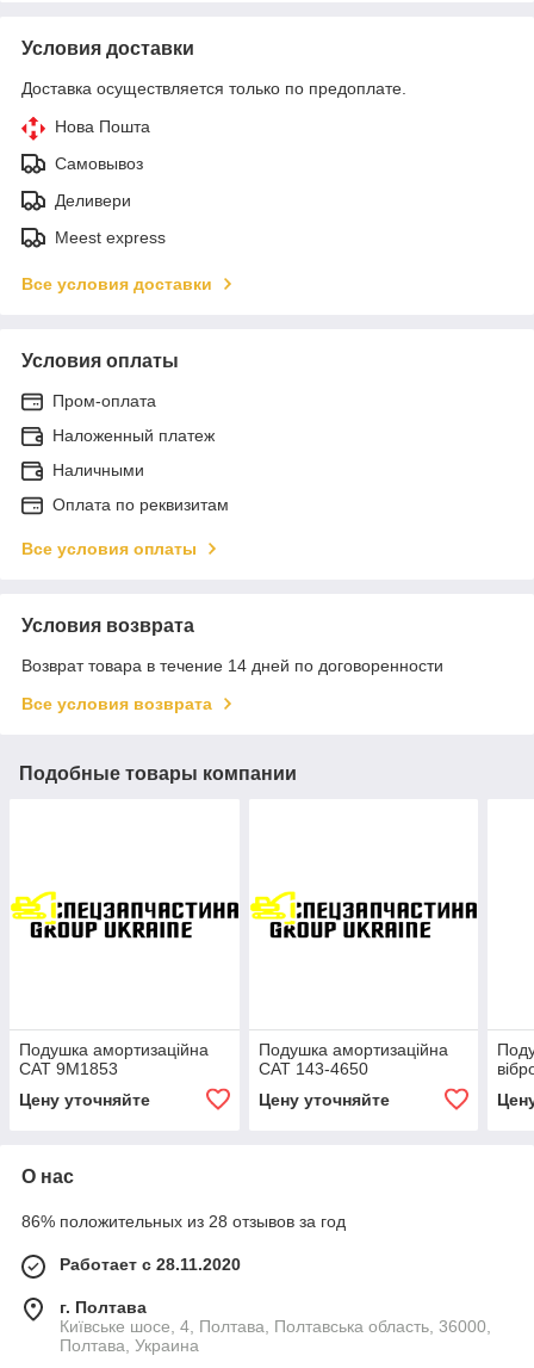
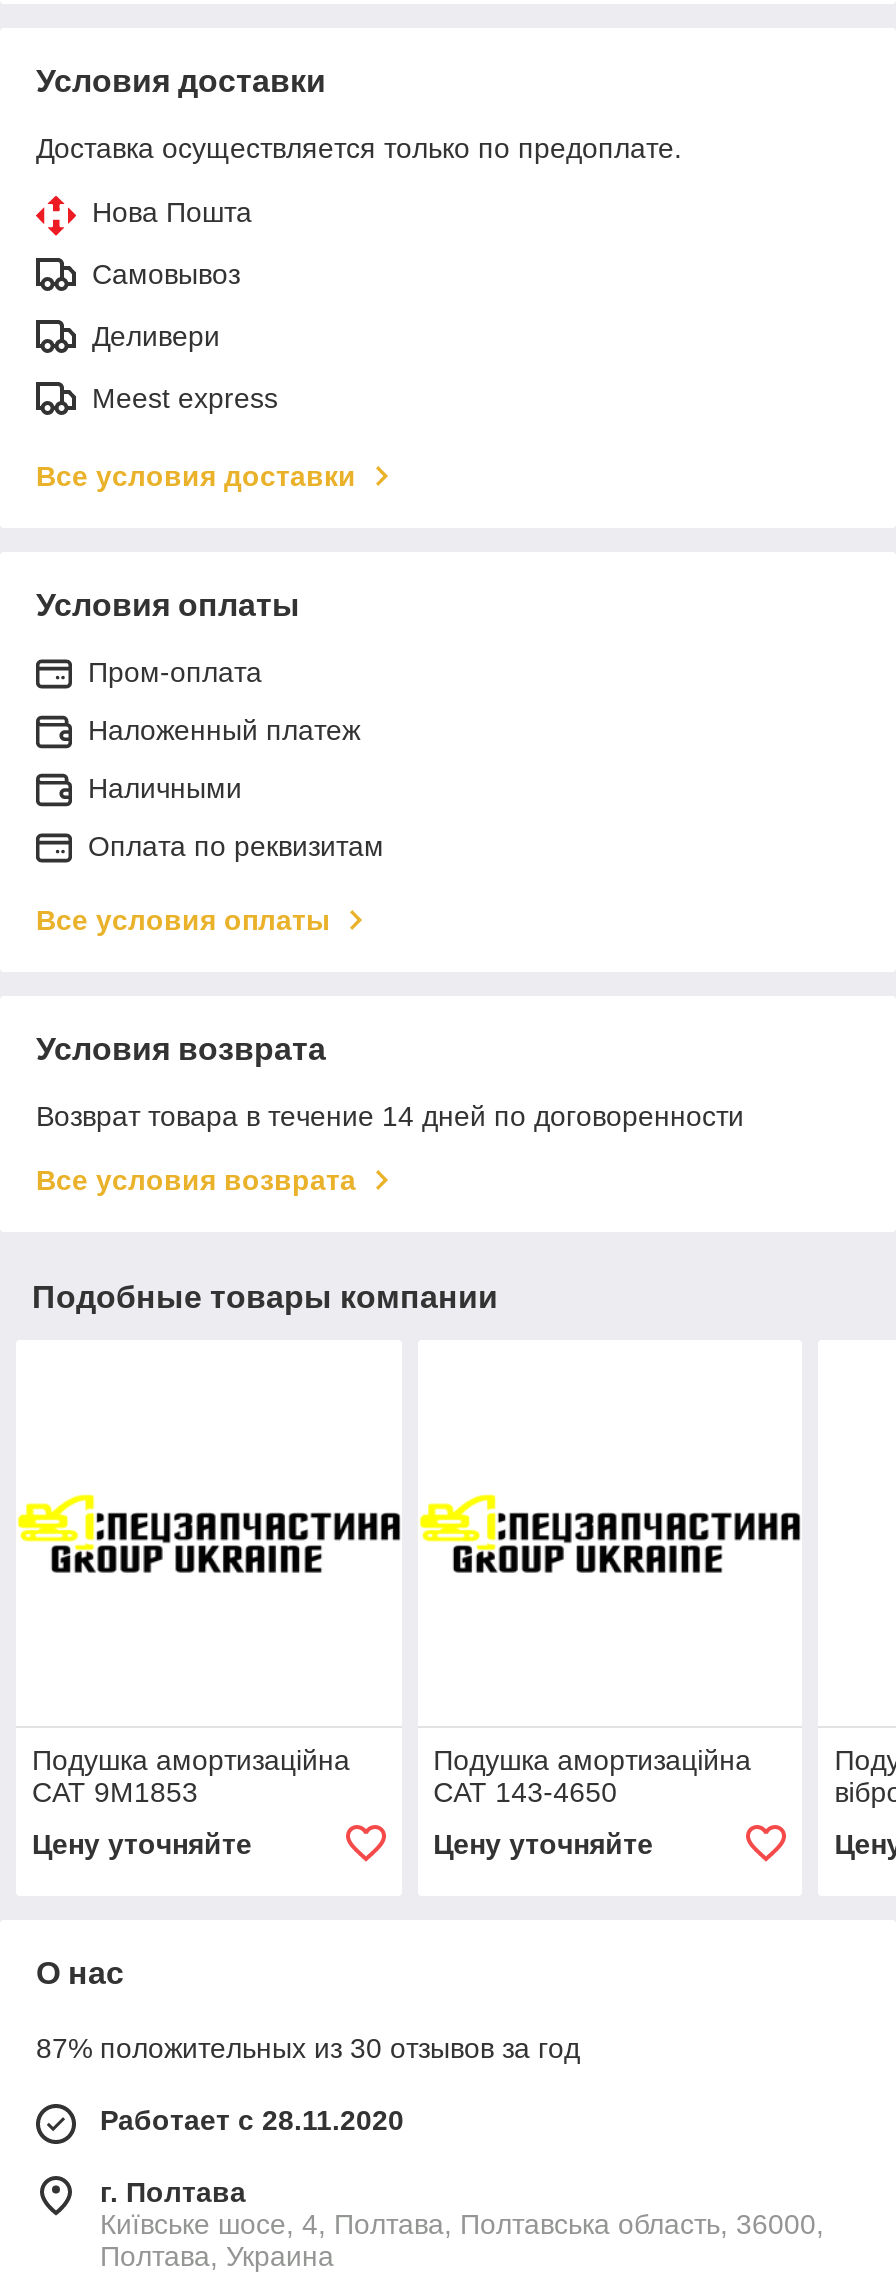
- 86% положительных из 28 отзывов за год
+ 87% положительных из 30 отзывов за год
